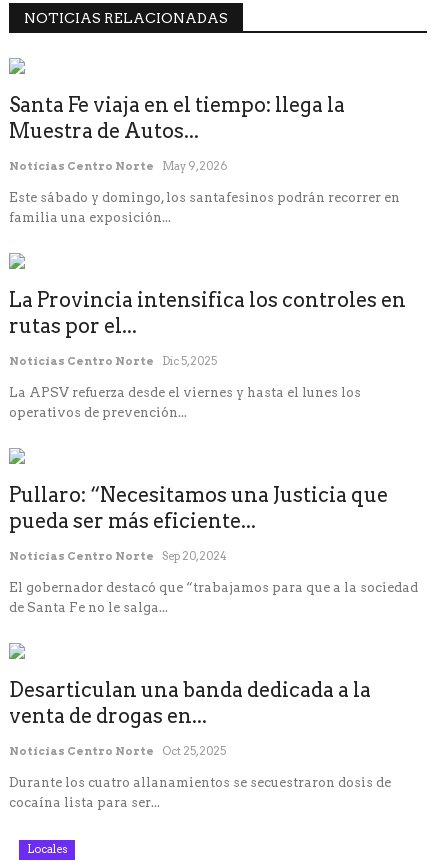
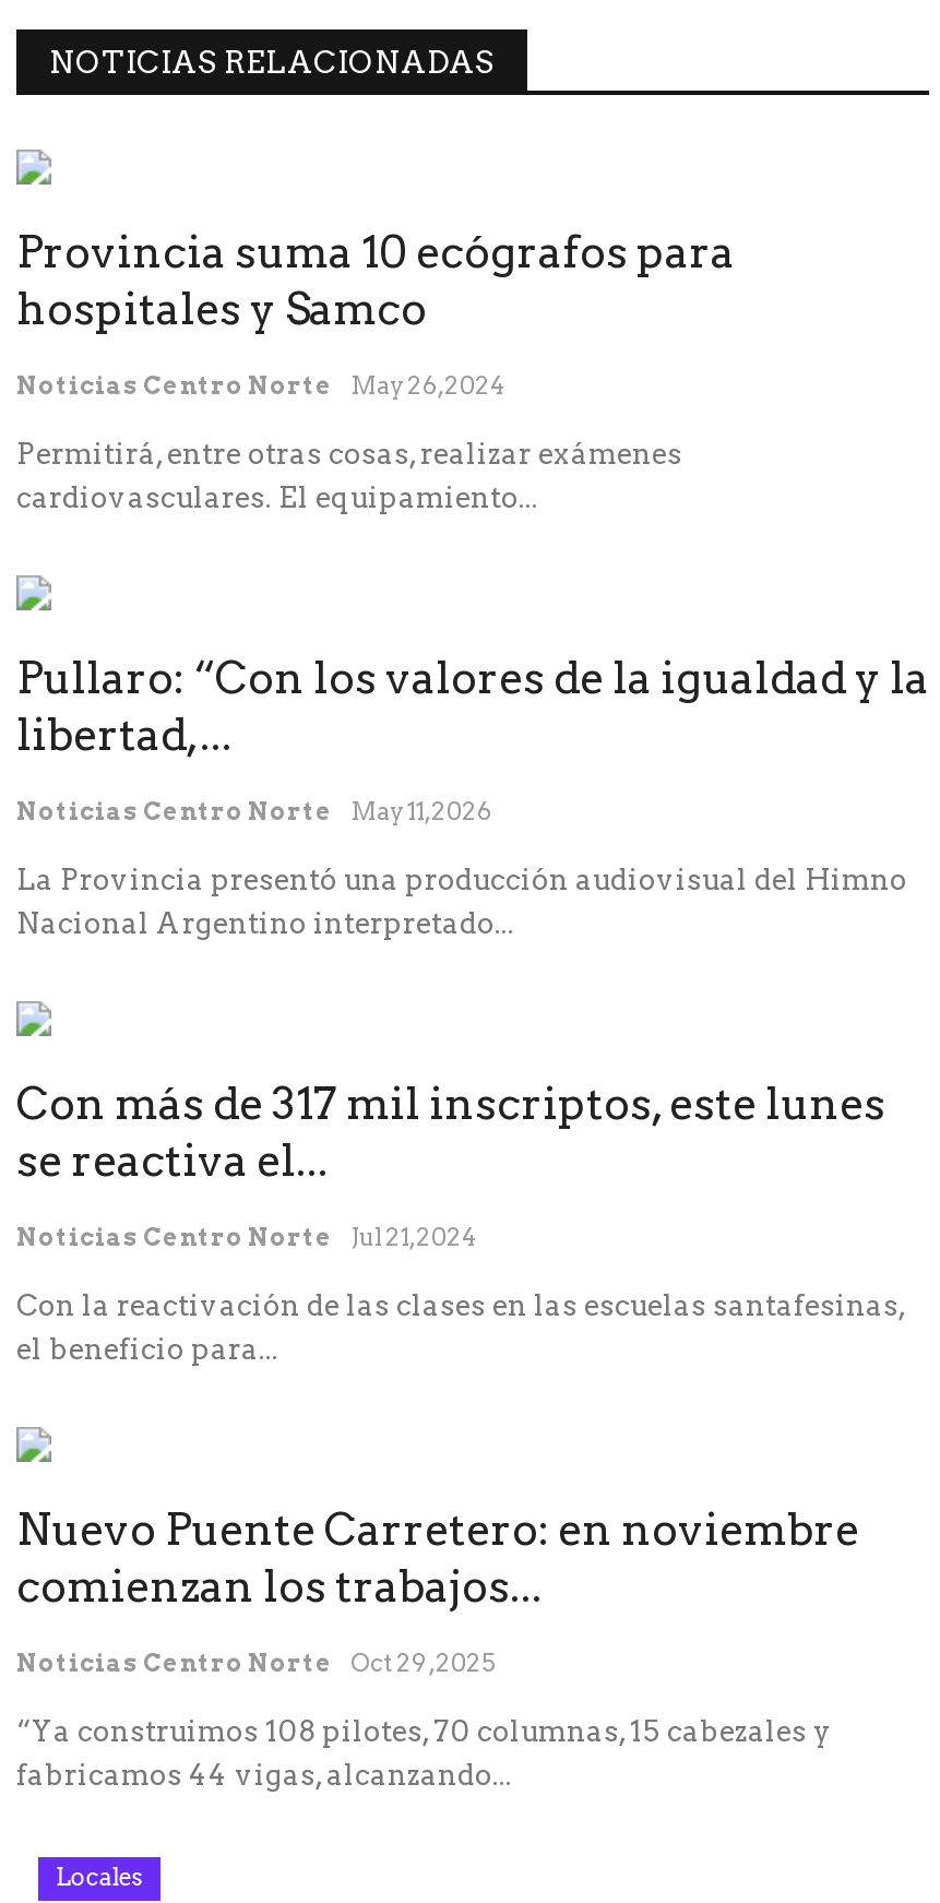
- Santa Fe viaja en el tiempo: llega la
- Muestra de Autos...
+ Provincia suma 10 ecógrafos para
+ hospitales y Samco

- Noticias Centro Norte May 9, 2026
+ Noticias Centro Norte May 26, 2024

- Este sábado y domingo, los santafesinos podrán recorrer en
- familia una exposición...
+ Permitirá, entre otras cosas, realizar exámenes
+ cardiovasculares. El equipamiento...

- La Provincia intensifica los controles en
- rutas por el...
+ Pullaro: “Con los valores de la igualdad y la
+ libertad,...

- Noticias Centro Norte Dic 5, 2025
+ Noticias Centro Norte May 11, 2026

- La APSV refuerza desde el viernes y hasta el lunes los
- operativos de prevención...
+ La Provincia presentó una producción audiovisual del Himno
+ Nacional Argentino interpretado...

- Pullaro: “Necesitamos una Justicia que
- pueda ser más eficiente...
+ Con más de 317 mil inscriptos, este lunes
+ se reactiva el...

- Noticias Centro Norte Sep 20, 2024
+ Noticias Centro Norte Jul 21, 2024

- El gobernador destacó que “trabajamos para que a la sociedad
- de Santa Fe no le salga...
+ Con la reactivación de las clases en las escuelas santafesinas,
+ el beneficio para...

- Desarticulan una banda dedicada a la
- venta de drogas en...
+ Nuevo Puente Carretero: en noviembre
+ comienzan los trabajos...

- Noticias Centro Norte Oct 25, 2025
+ Noticias Centro Norte Oct 29, 2025

- Durante los cuatro allanamientos se secuestraron dosis de
- cocaína lista para ser...
+ “Ya construimos 108 pilotes, 70 columnas, 15 cabezales y
+ fabricamos 44 vigas, alcanzando...
